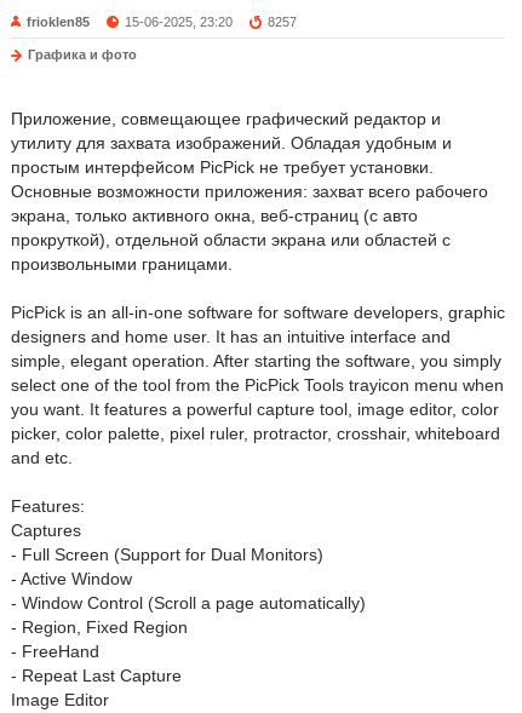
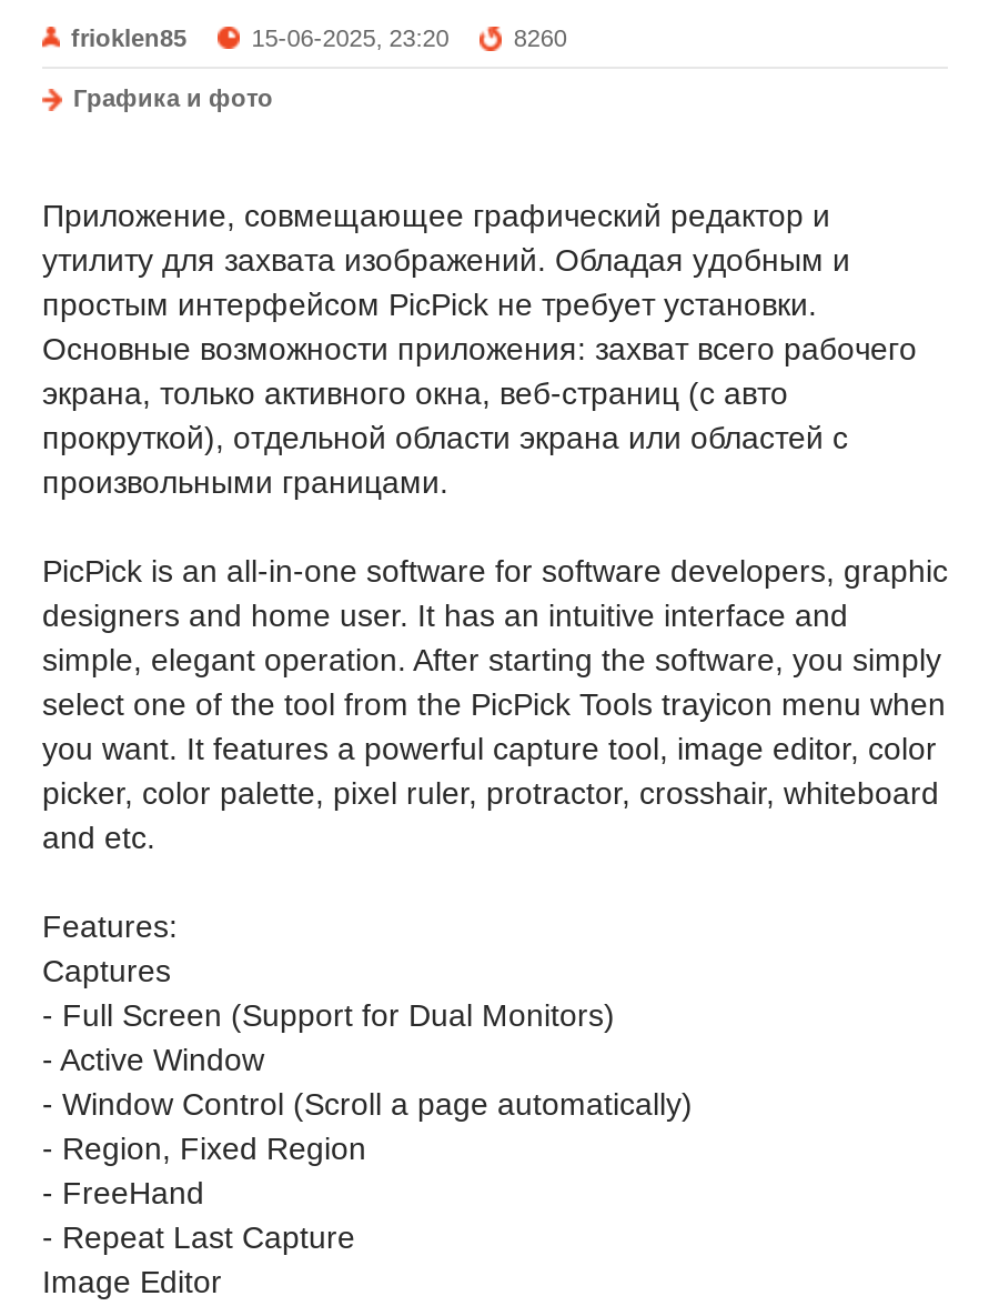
- 8257
+ 8260
